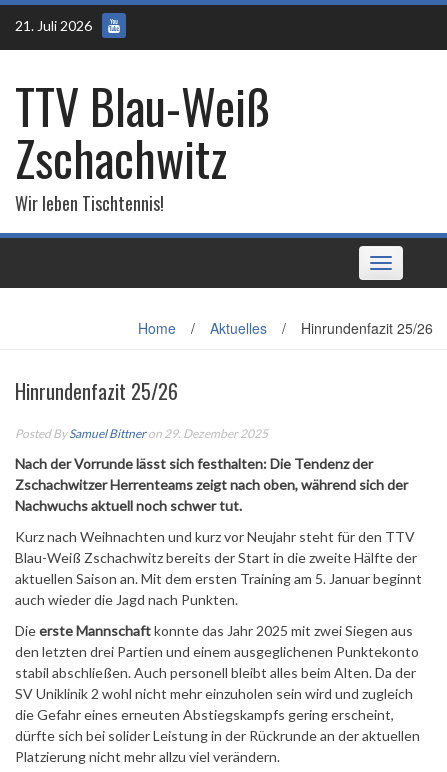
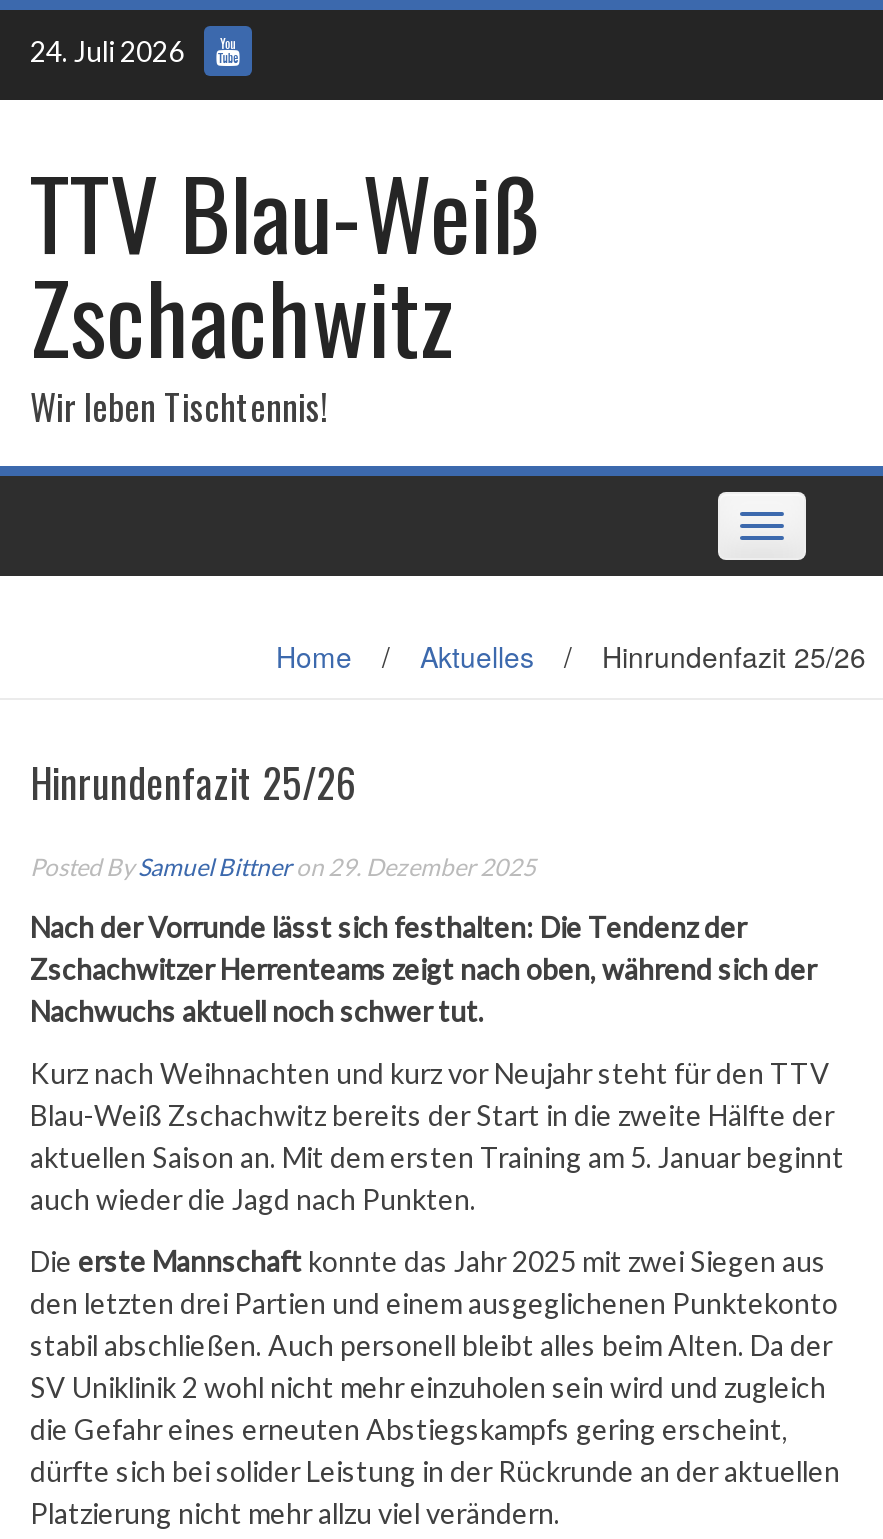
- 21. Juli 2026
+ 24. Juli 2026
